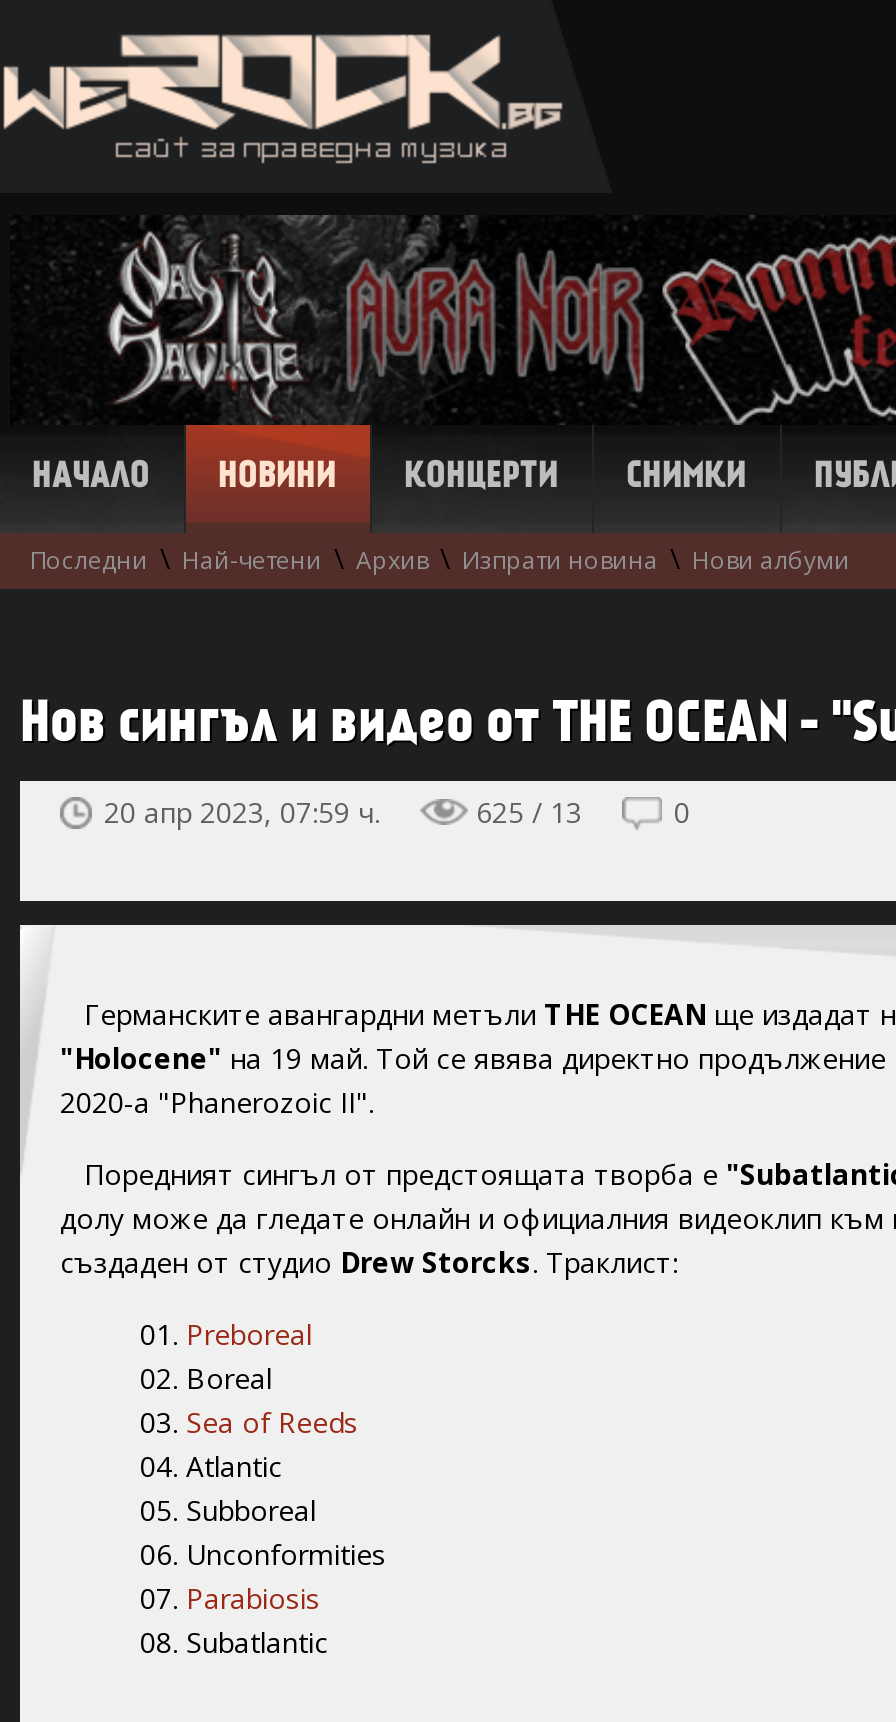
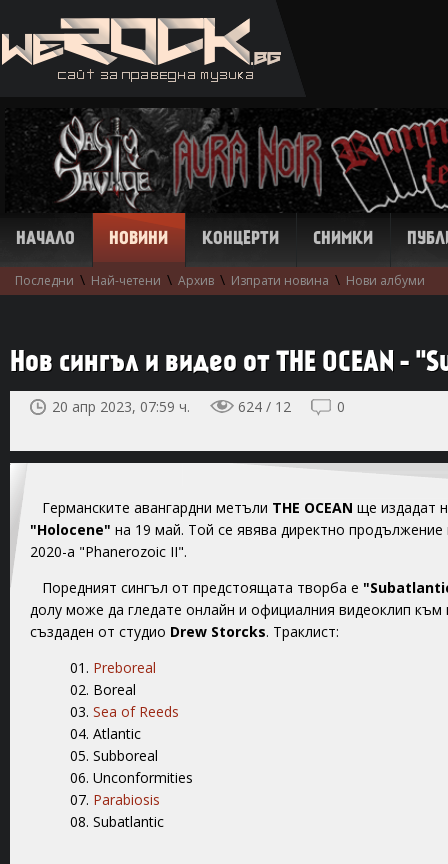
- 625 / 13
+ 624 / 12
